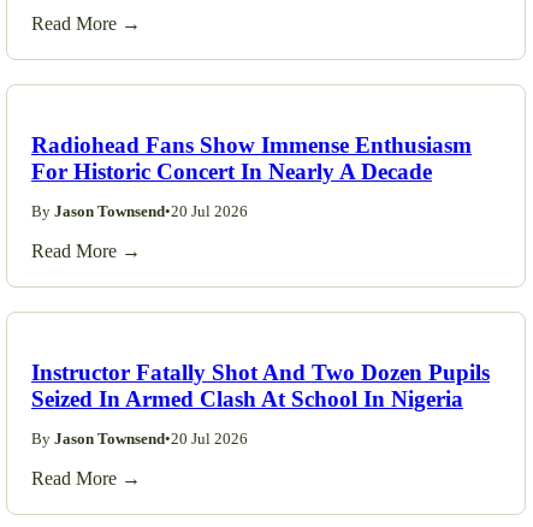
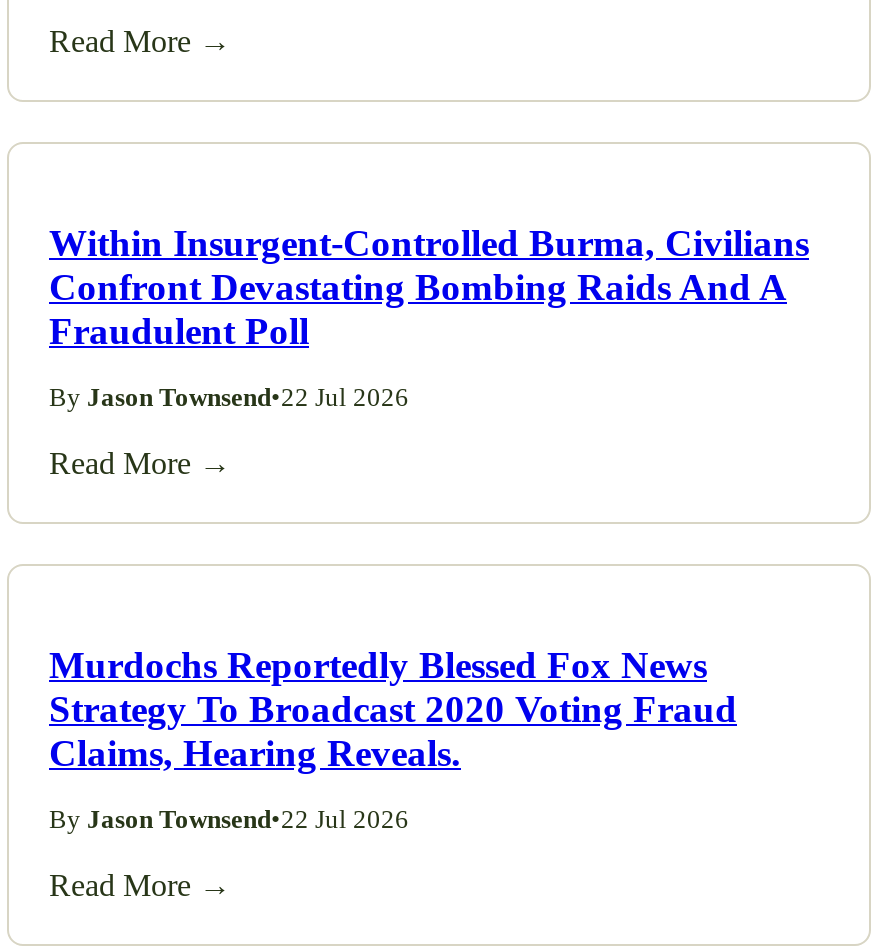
- Radiohead Fans Show Immense Enthusiasm
- For Historic Concert In Nearly A Decade
+ Within Insurgent-Controlled Burma, Civilians
+ Confront Devastating Bombing Raids And A
+ Fraudulent Poll

- By Jason Townsend•20 Jul 2026
+ By Jason Townsend•22 Jul 2026

- Instructor Fatally Shot And Two Dozen Pupils
- Seized In Armed Clash At School In Nigeria
+ Murdochs Reportedly Blessed Fox News
+ Strategy To Broadcast 2020 Voting Fraud
+ Claims, Hearing Reveals.

- By Jason Townsend•20 Jul 2026
+ By Jason Townsend•22 Jul 2026
